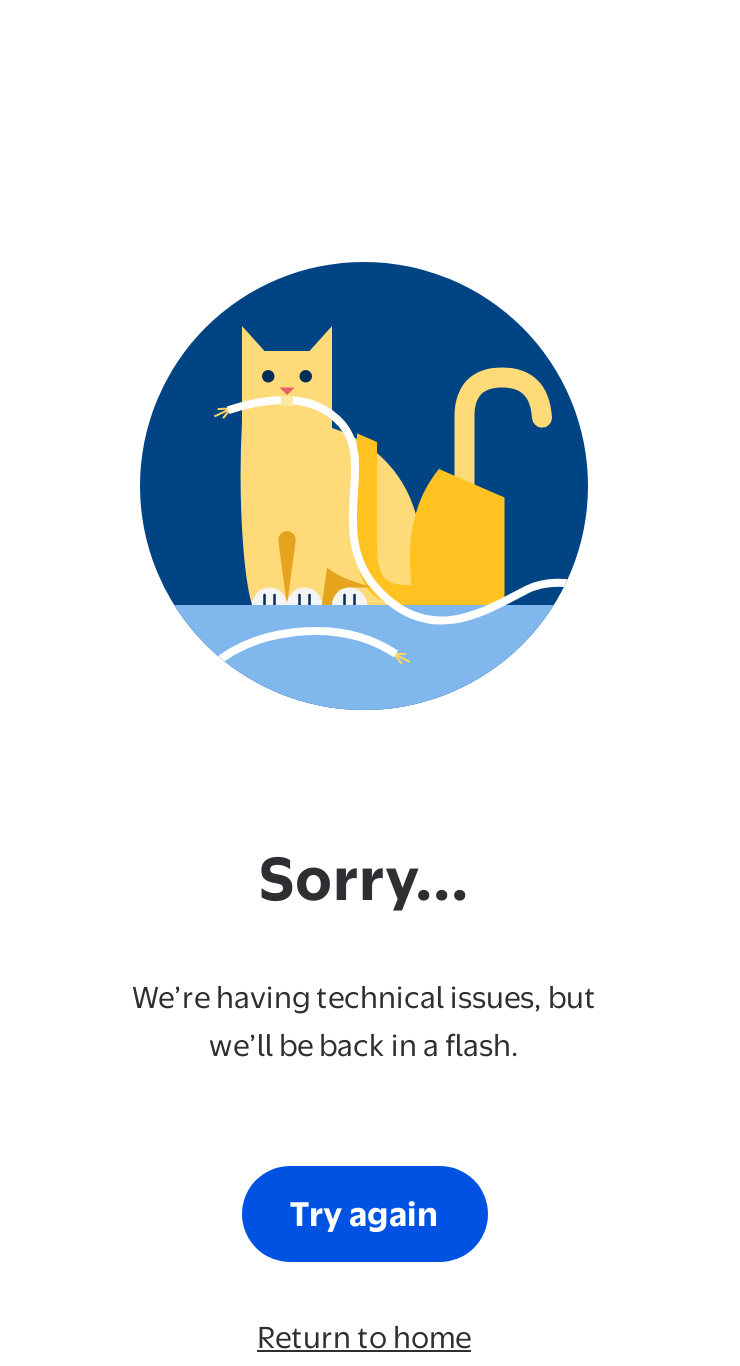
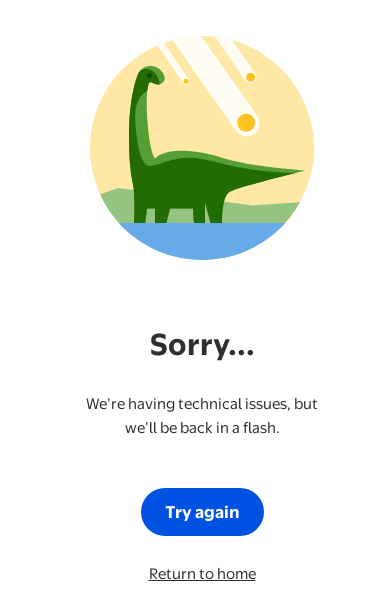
- [image]
+ [image]
